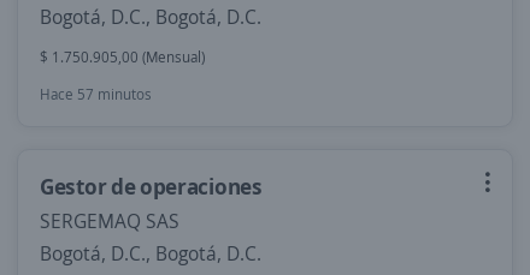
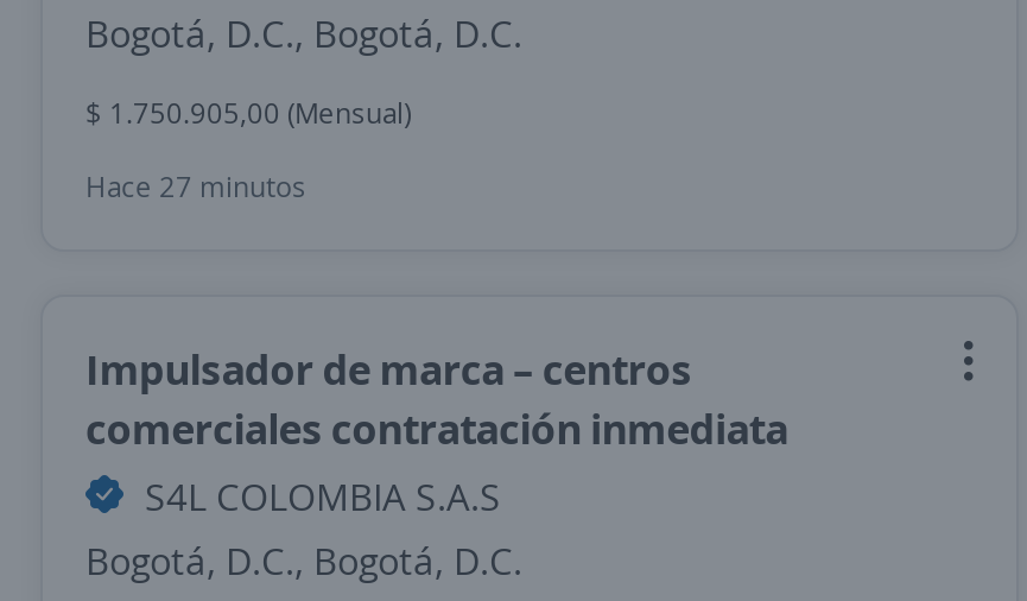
- Hace 57 minutos
+ Hace 27 minutos

- Gestor de operaciones
- SERGEMAQ SAS
+ Impulsador de marca – centros
+ comerciales contratación inmediata
+ S4L COLOMBIA S.A.S
